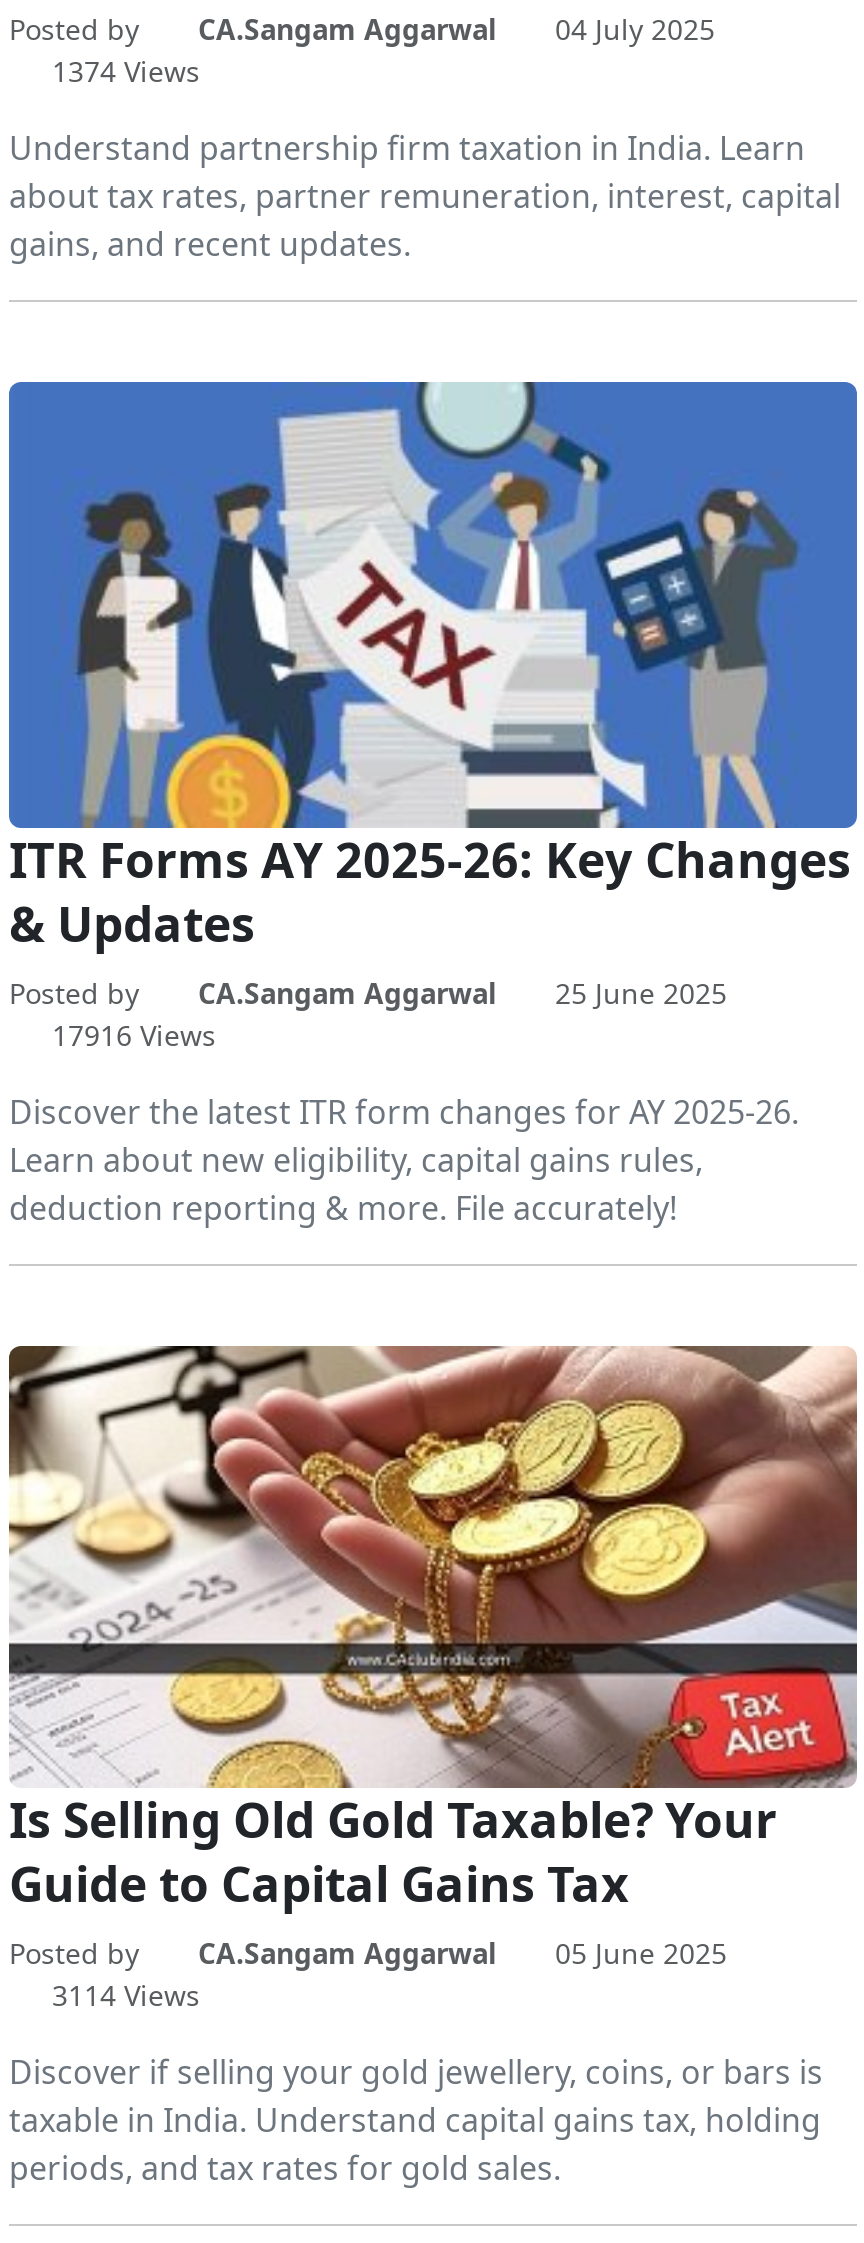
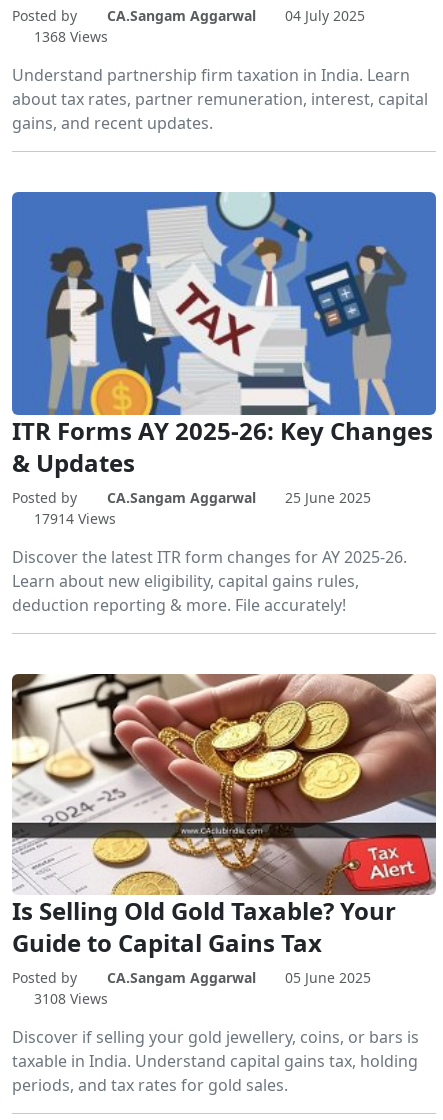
- 1374 Views
+ 1368 Views

- 17916 Views
+ 17914 Views

- 3114 Views
+ 3108 Views
